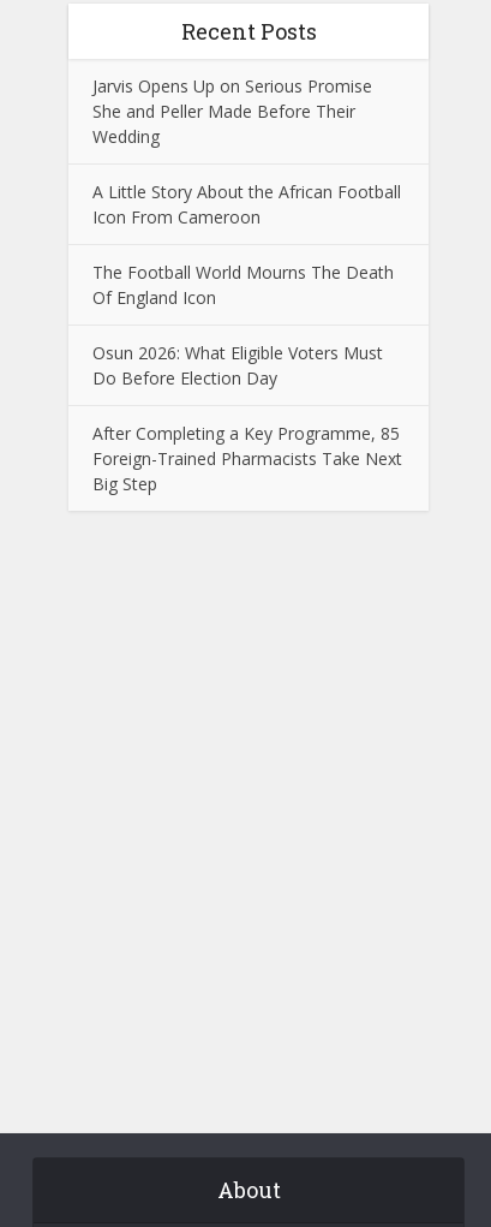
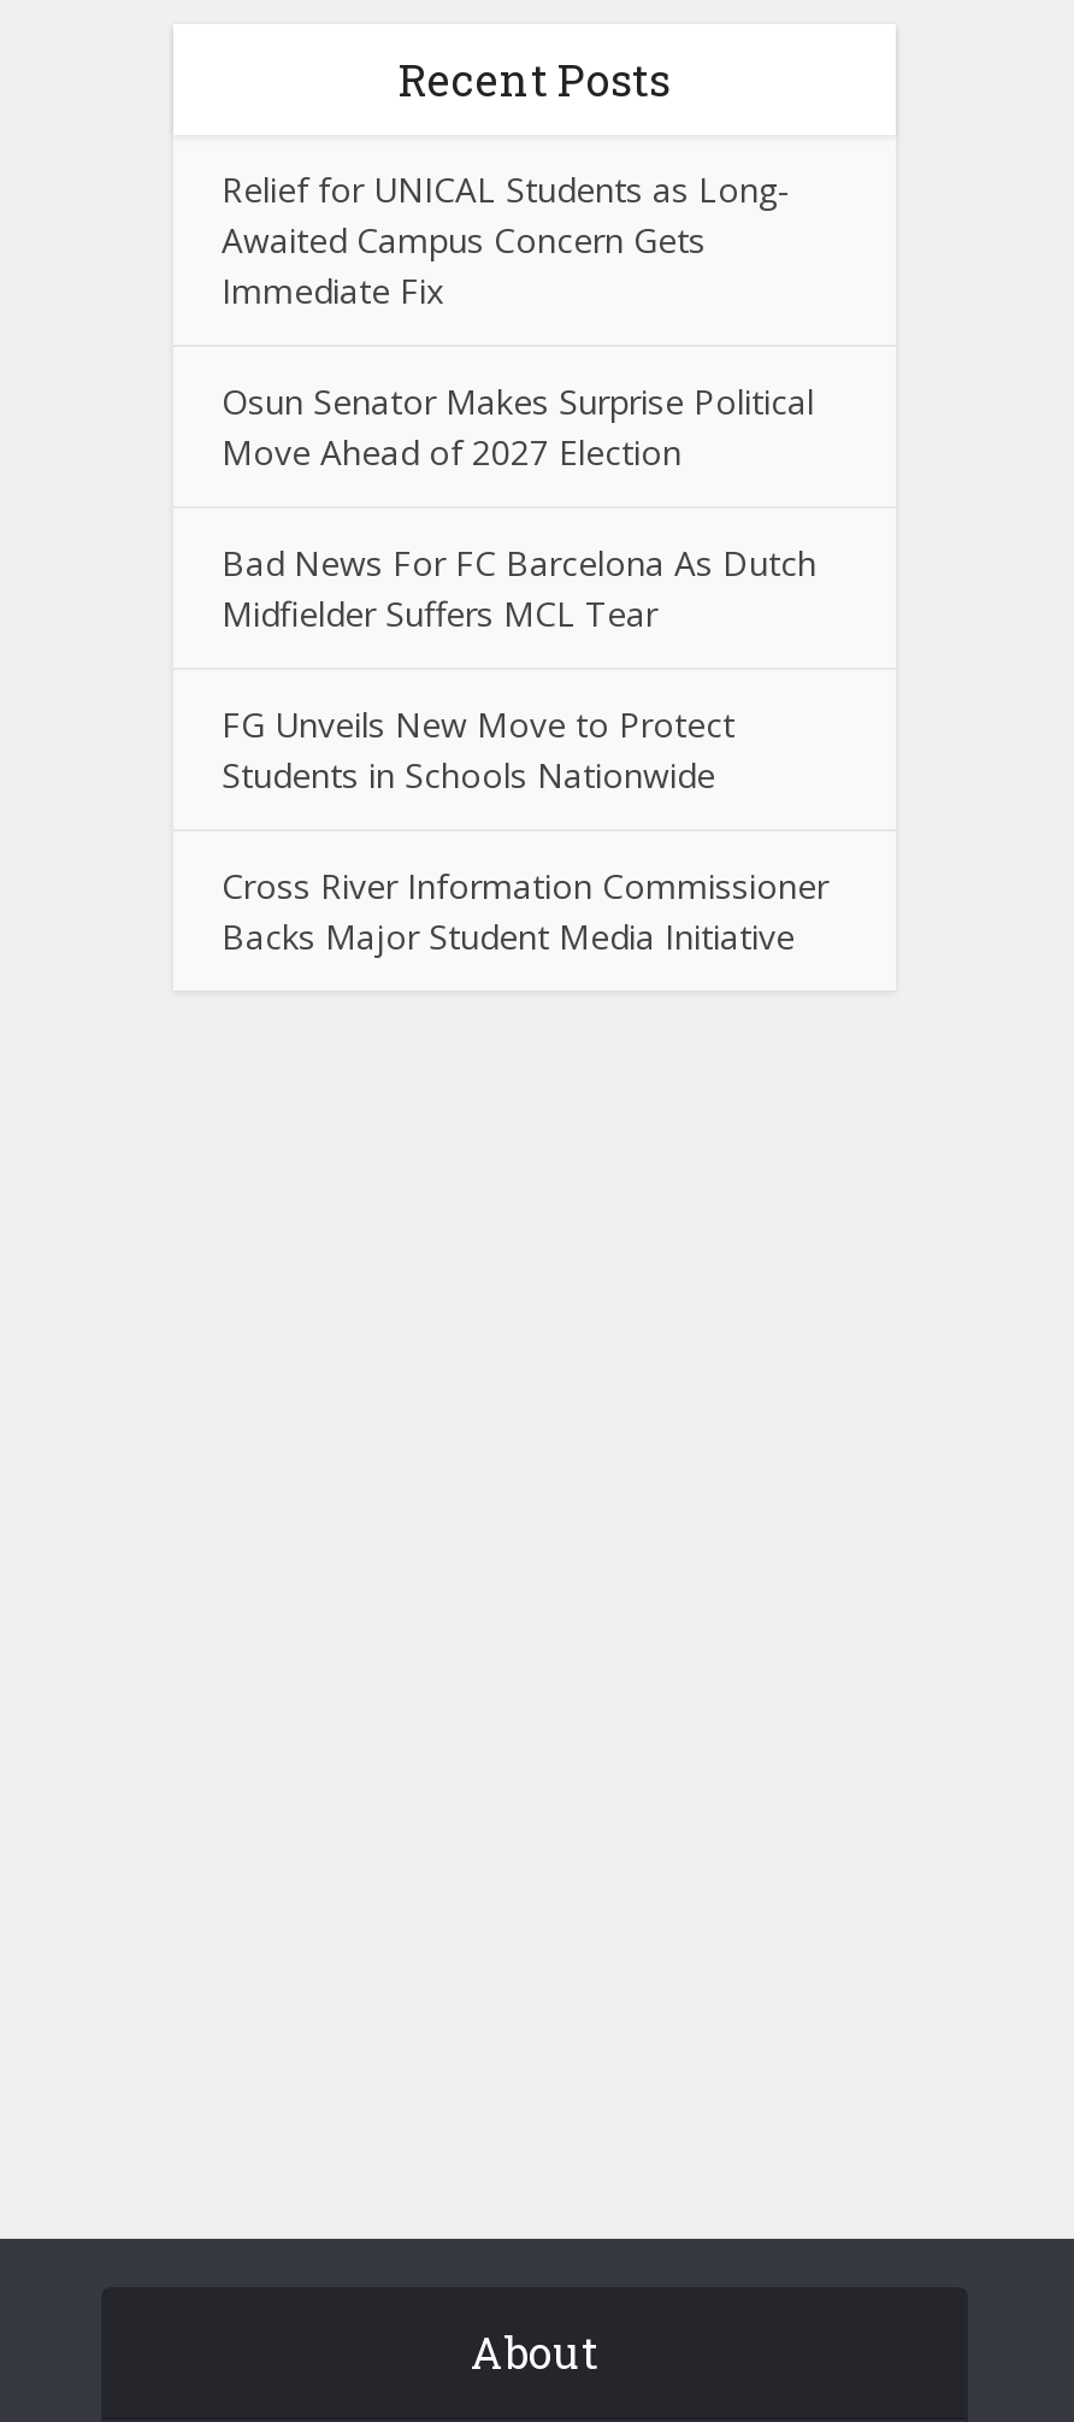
- Jarvis Opens Up on Serious Promise
- She and Peller Made Before Their
- Wedding
+ Relief for UNICAL Students as Long-
+ Awaited Campus Concern Gets
+ Immediate Fix

- A Little Story About the African Football
- Icon From Cameroon
+ Osun Senator Makes Surprise Political
+ Move Ahead of 2027 Election

- The Football World Mourns The Death
- Of England Icon
+ Bad News For FC Barcelona As Dutch
+ Midfielder Suffers MCL Tear

- Osun 2026: What Eligible Voters Must
- Do Before Election Day
+ FG Unveils New Move to Protect
+ Students in Schools Nationwide

- After Completing a Key Programme, 85
- Foreign-Trained Pharmacists Take Next
- Big Step
+ Cross River Information Commissioner
+ Backs Major Student Media Initiative
